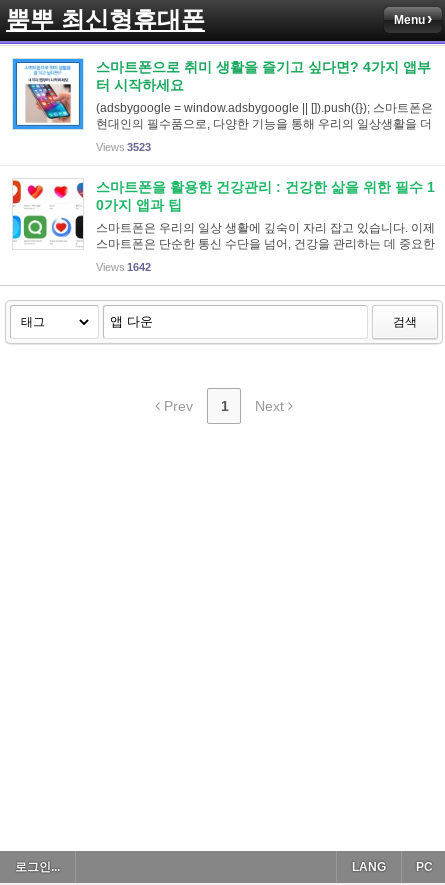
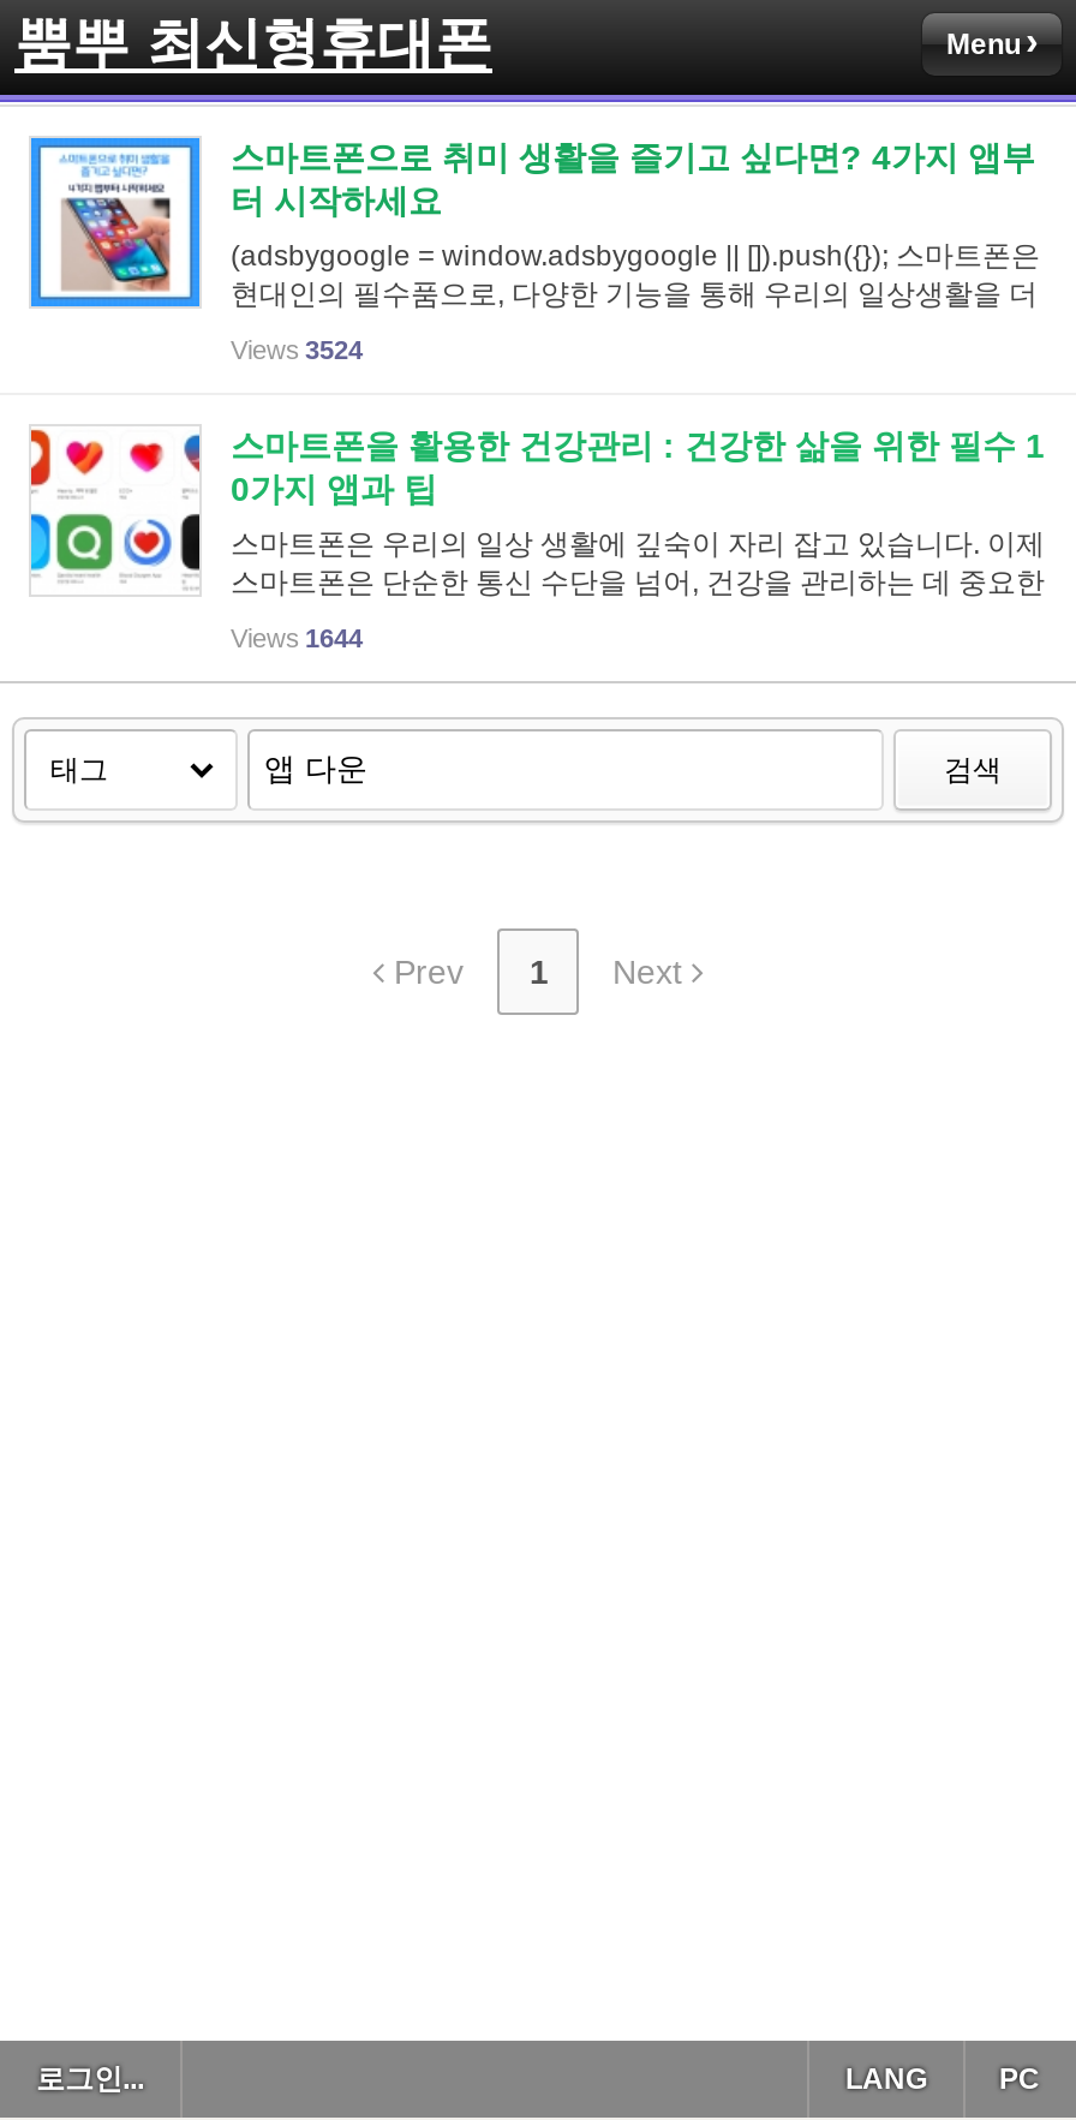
- Views 3523
+ Views 3524

- Views 1642
+ Views 1644
